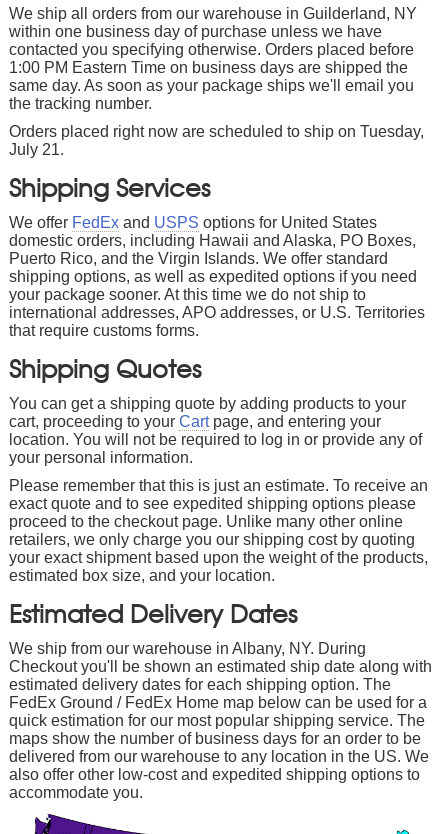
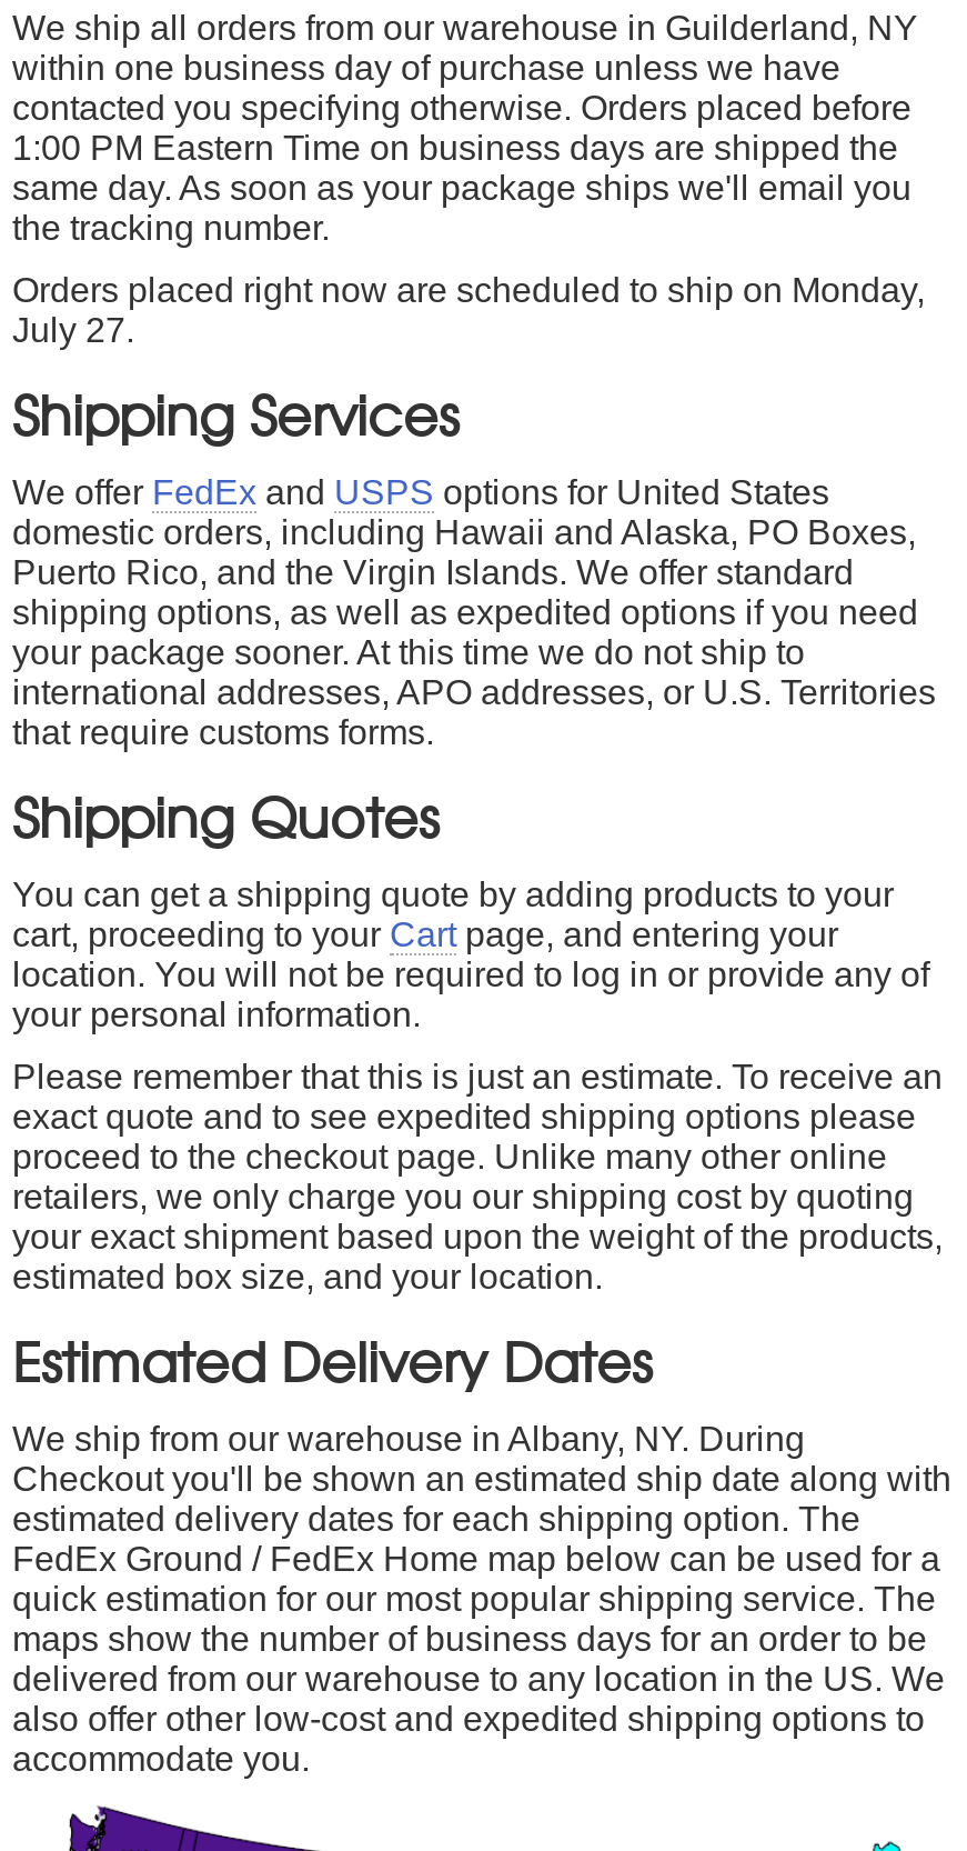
- Orders placed right now are scheduled to ship on Tuesday,
+ Orders placed right now are scheduled to ship on Monday,

- July 21.
+ July 27.
